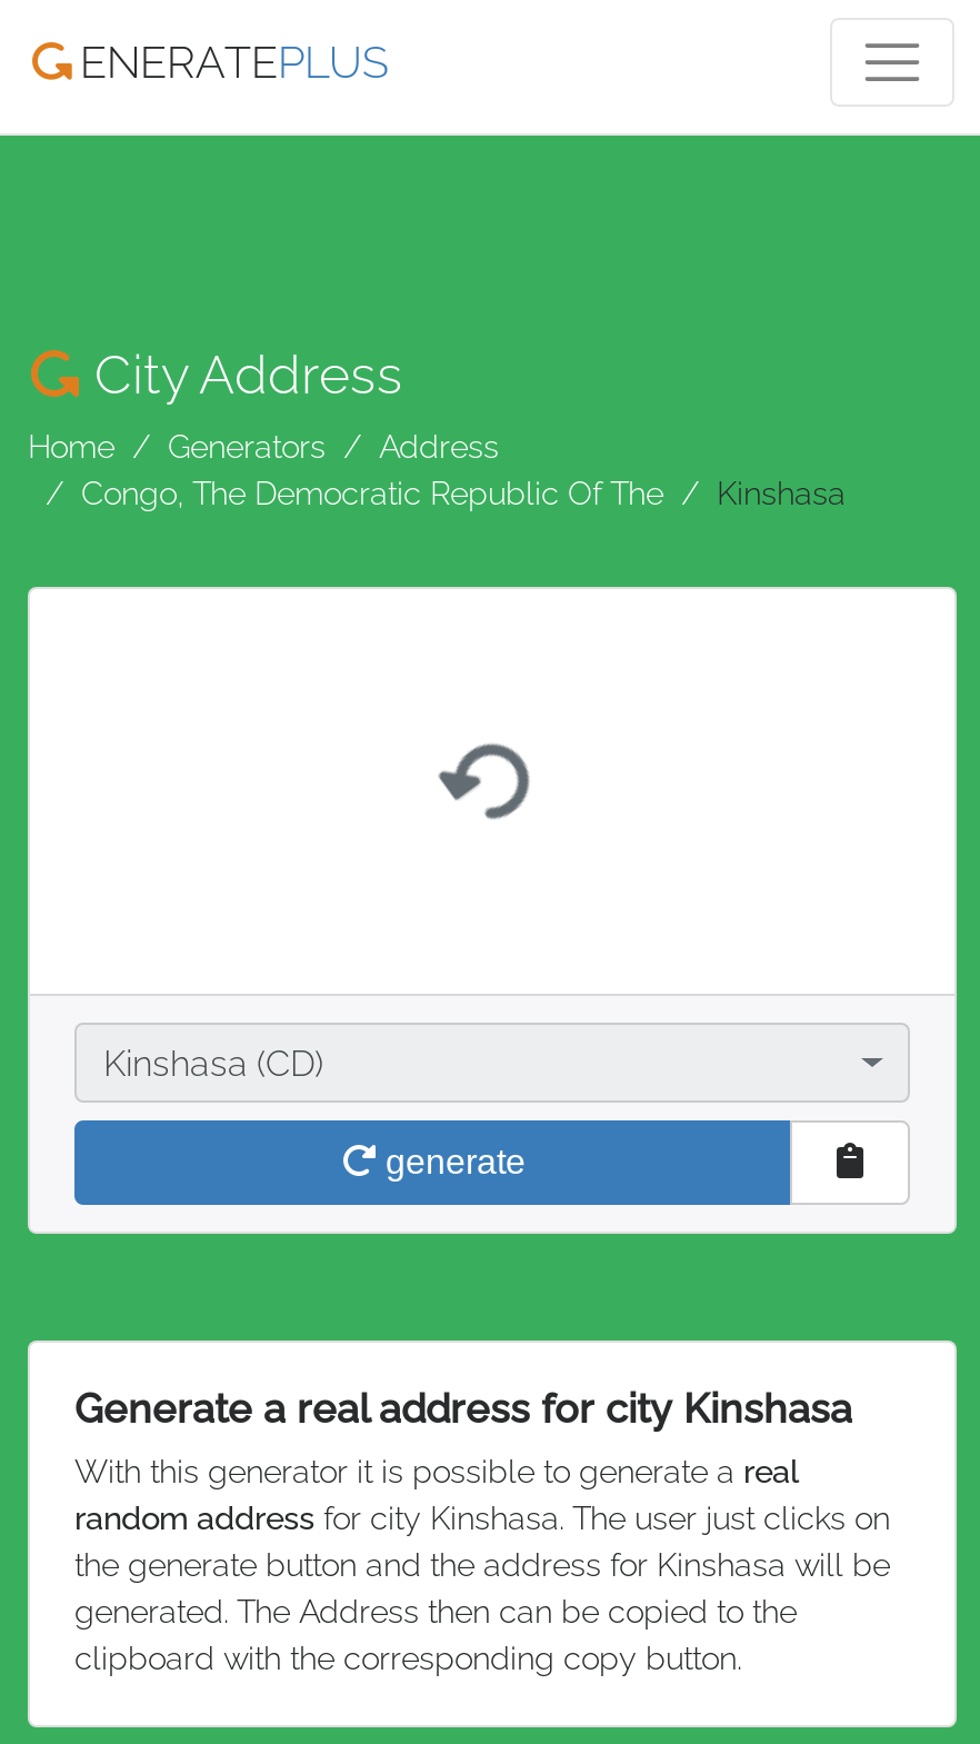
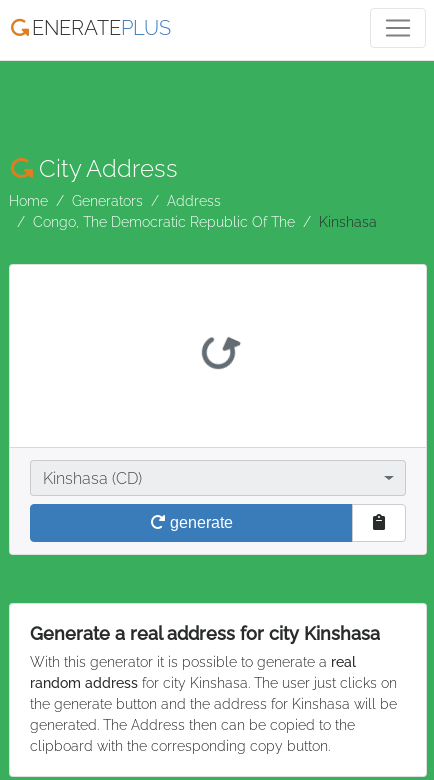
- [image]
+ [image]
